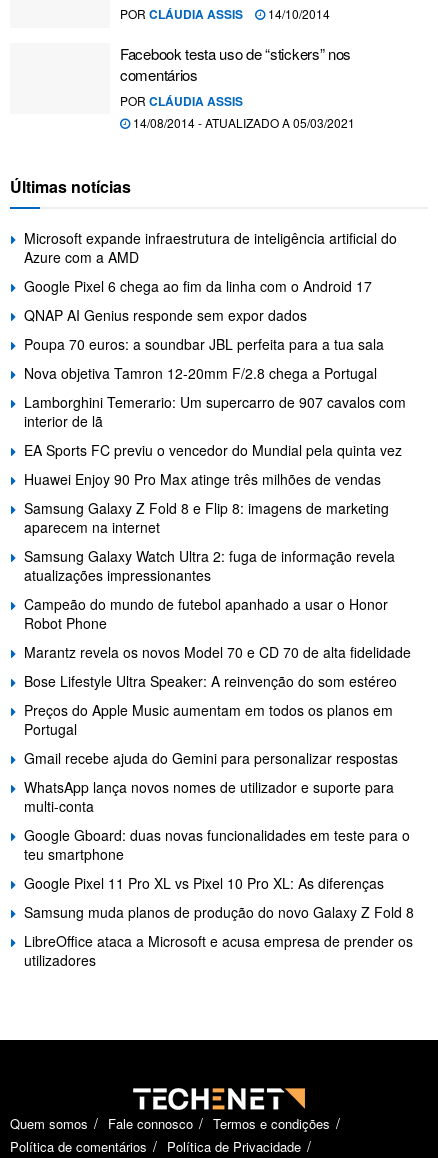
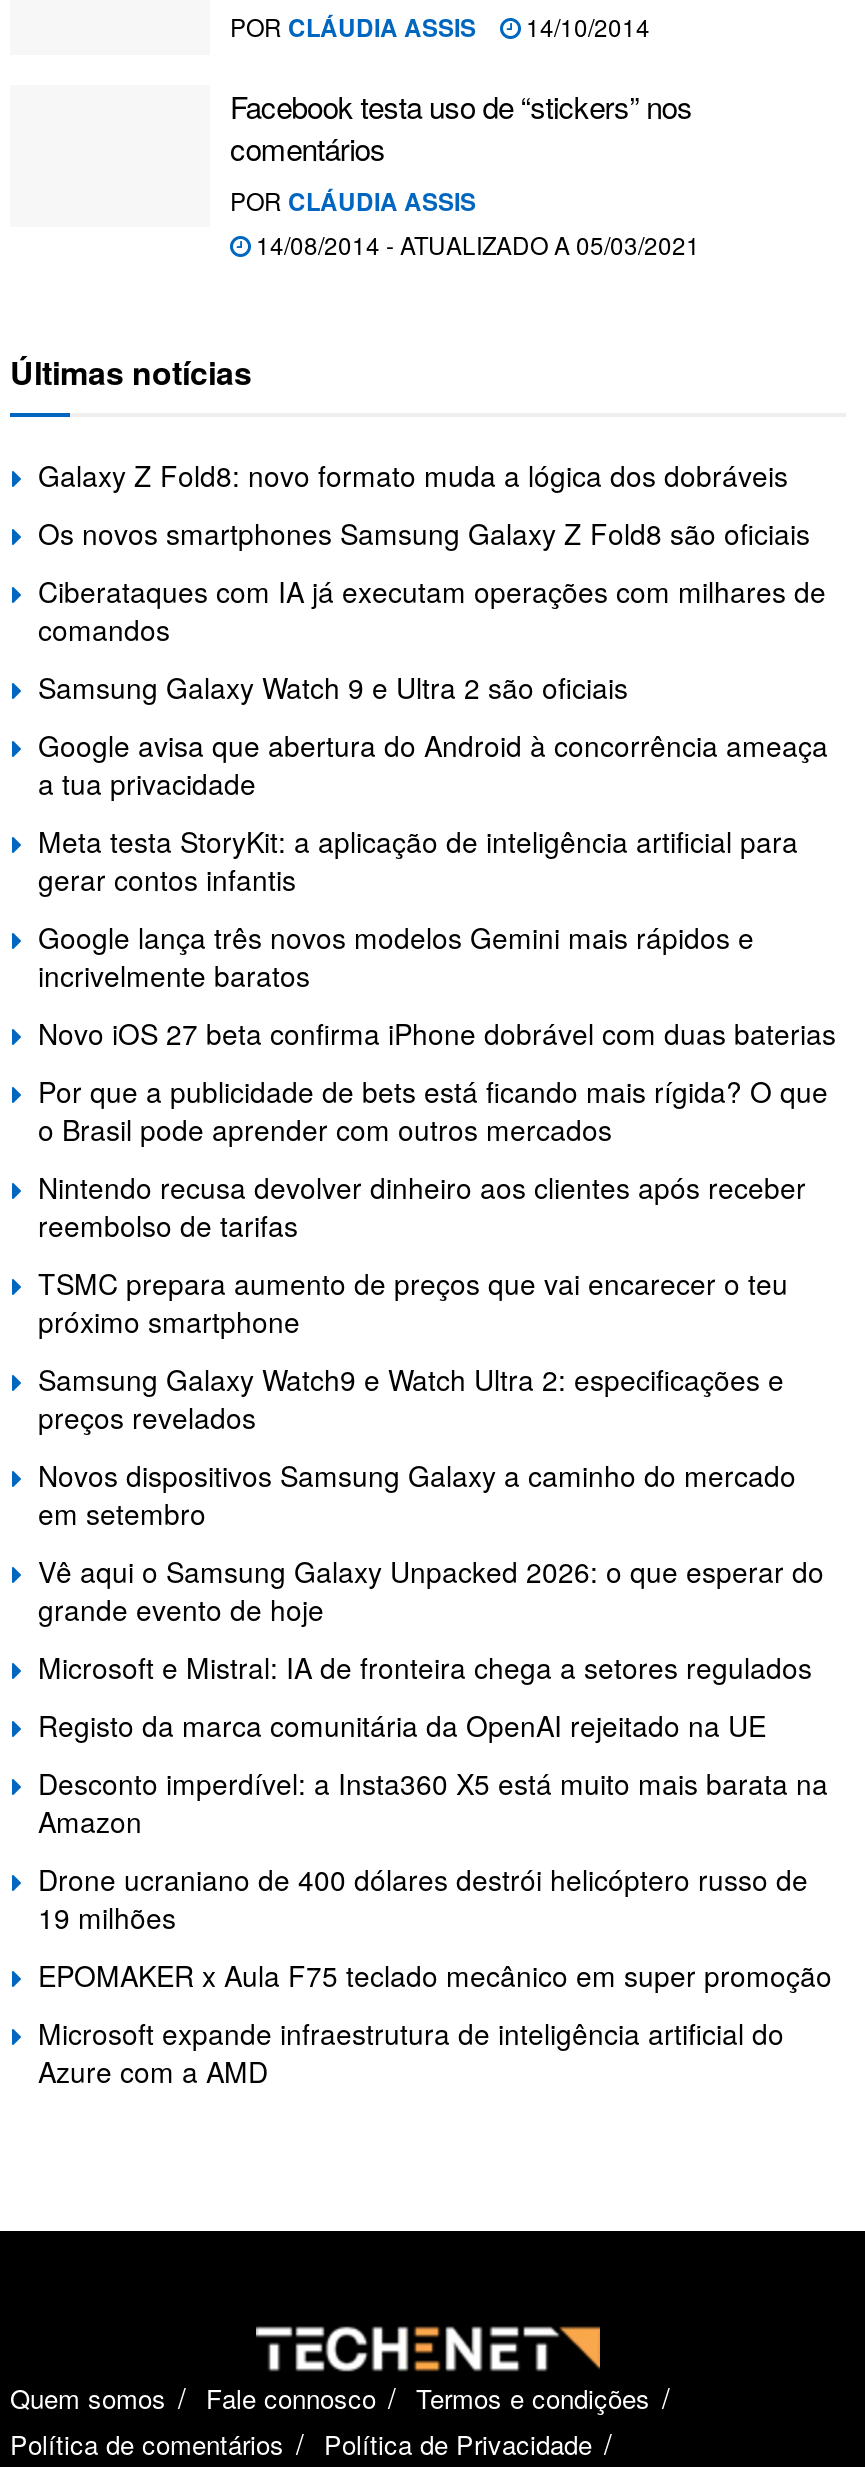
+ Galaxy Z Fold8: novo formato muda a lógica dos dobráveis
+ Os novos smartphones Samsung Galaxy Z Fold8 são oficiais
+ Ciberataques com IA já executam operações com milhares de
+ comandos
+ Samsung Galaxy Watch 9 e Ultra 2 são oficiais
+ Google avisa que abertura do Android à concorrência ameaça
+ a tua privacidade
+ Meta testa StoryKit: a aplicação de inteligência artificial para
+ gerar contos infantis
+ Google lança três novos modelos Gemini mais rápidos e
+ incrivelmente baratos
+ Novo iOS 27 beta confirma iPhone dobrável com duas baterias
+ Por que a publicidade de bets está ficando mais rígida? O que
+ o Brasil pode aprender com outros mercados
+ Nintendo recusa devolver dinheiro aos clientes após receber
+ reembolso de tarifas
+ TSMC prepara aumento de preços que vai encarecer o teu
+ próximo smartphone
+ Samsung Galaxy Watch9 e Watch Ultra 2: especificações e
+ preços revelados
+ Novos dispositivos Samsung Galaxy a caminho do mercado
+ em setembro
+ Vê aqui o Samsung Galaxy Unpacked 2026: o que esperar do
+ grande evento de hoje
+ Microsoft e Mistral: IA de fronteira chega a setores regulados
+ Registo da marca comunitária da OpenAI rejeitado na UE
+ Desconto imperdível: a Insta360 X5 está muito mais barata na
+ Amazon
+ Drone ucraniano de 400 dólares destrói helicóptero russo de
+ 19 milhões
+ EPOMAKER x Aula F75 teclado mecânico em super promoção

moved down: Microsoft expande infraestrutura de inteligência artificial do | Azure com a AMD

- Google Pixel 6 chega ao fim da linha com o Android 17
- QNAP AI Genius responde sem expor dados
- Poupa 70 euros: a soundbar JBL perfeita para a tua sala
- Nova objetiva Tamron 12-20mm F/2.8 chega a Portugal
- Lamborghini Temerario: Um supercarro de 907 cavalos com
- interior de lã
- EA Sports FC previu o vencedor do Mundial pela quinta vez
- Huawei Enjoy 90 Pro Max atinge três milhões de vendas
- Samsung Galaxy Z Fold 8 e Flip 8: imagens de marketing
- aparecem na internet
- Samsung Galaxy Watch Ultra 2: fuga de informação revela
- atualizações impressionantes
- Campeão do mundo de futebol apanhado a usar o Honor
- Robot Phone
- Marantz revela os novos Model 70 e CD 70 de alta fidelidade
- Bose Lifestyle Ultra Speaker: A reinvenção do som estéreo
- Preços do Apple Music aumentam em todos os planos em
- Portugal
- Gmail recebe ajuda do Gemini para personalizar respostas
- WhatsApp lança novos nomes de utilizador e suporte para
- multi-conta
- Google Gboard: duas novas funcionalidades em teste para o
- teu smartphone
- Google Pixel 11 Pro XL vs Pixel 10 Pro XL: As diferenças
- Samsung muda planos de produção do novo Galaxy Z Fold 8
- LibreOffice ataca a Microsoft e acusa empresa de prender os
- utilizadores
